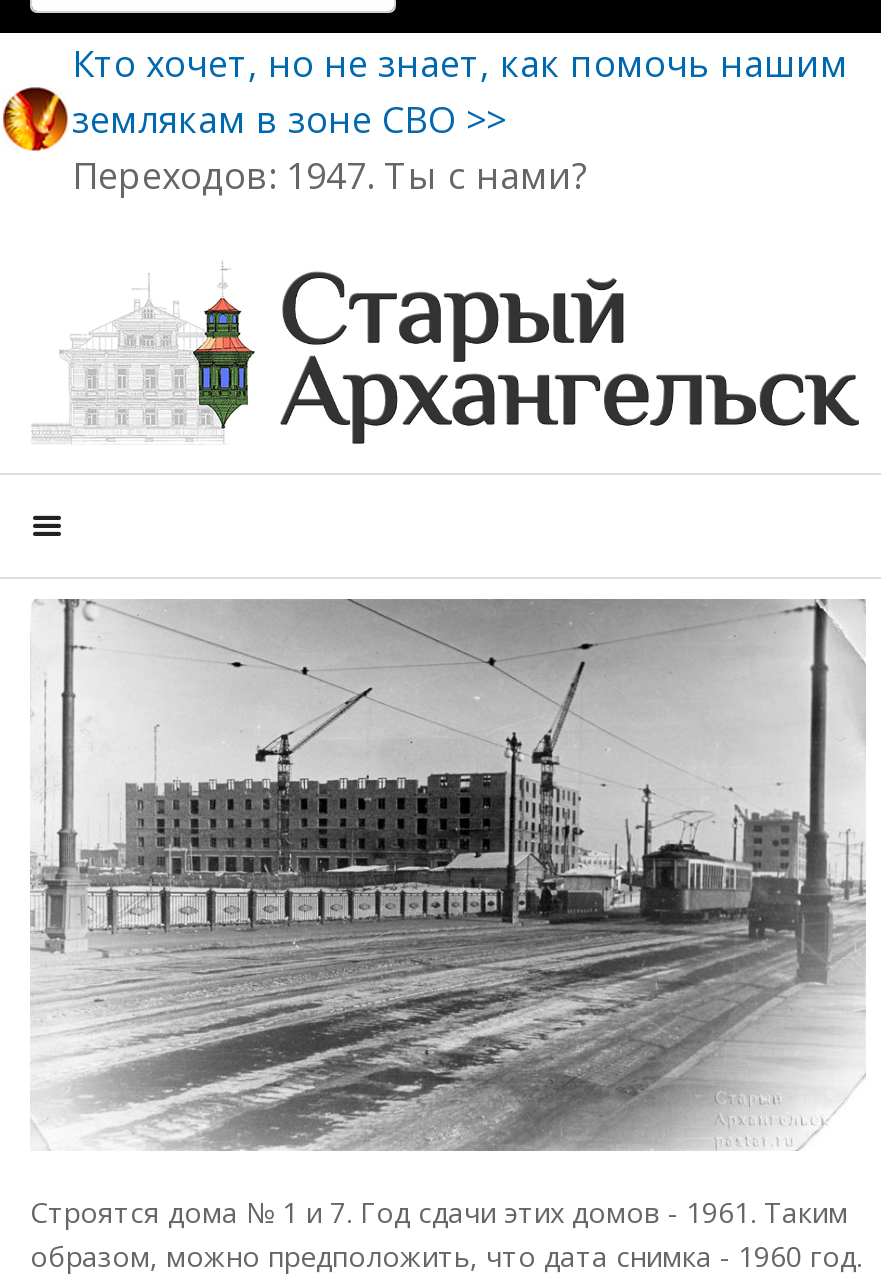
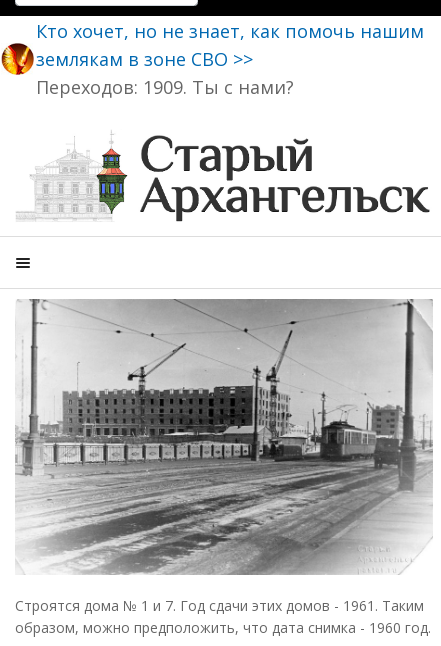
- Переходов: 1947. Ты с нами?
+ Переходов: 1909. Ты с нами?
